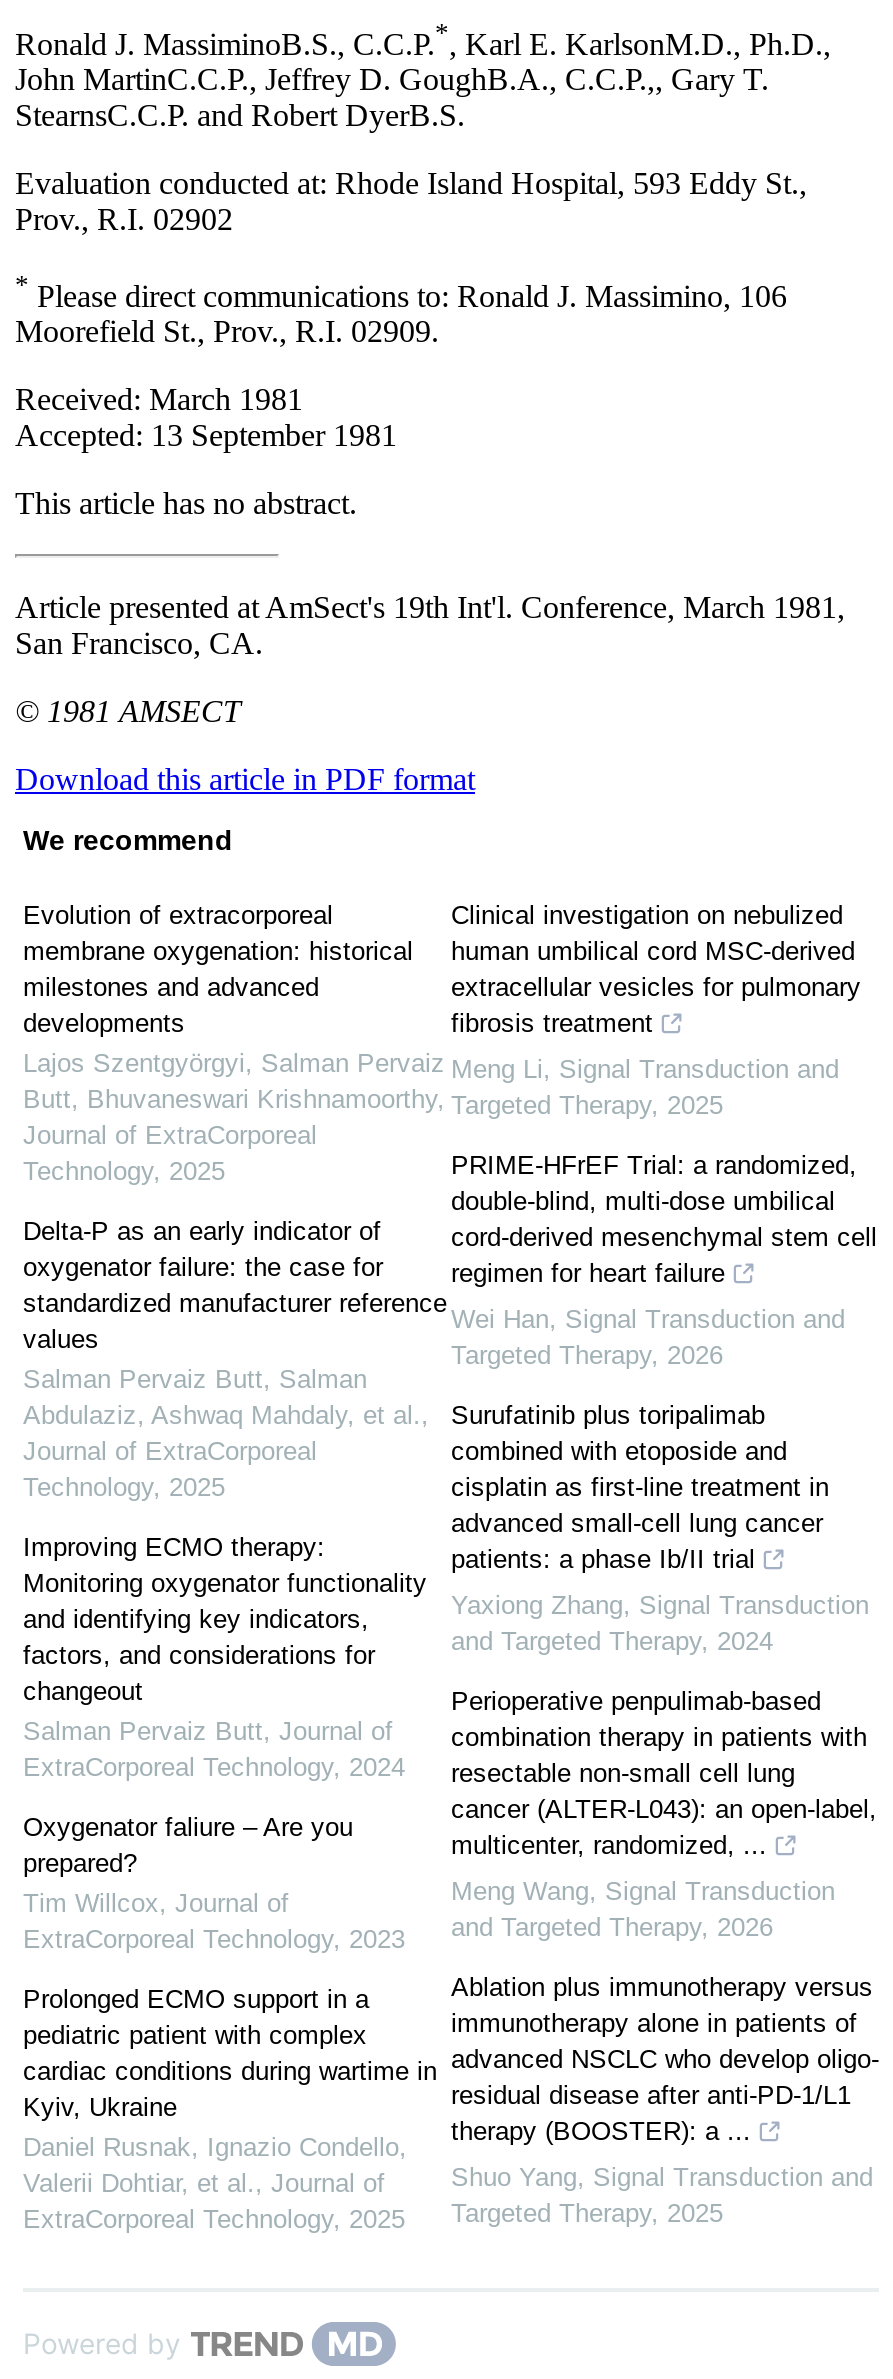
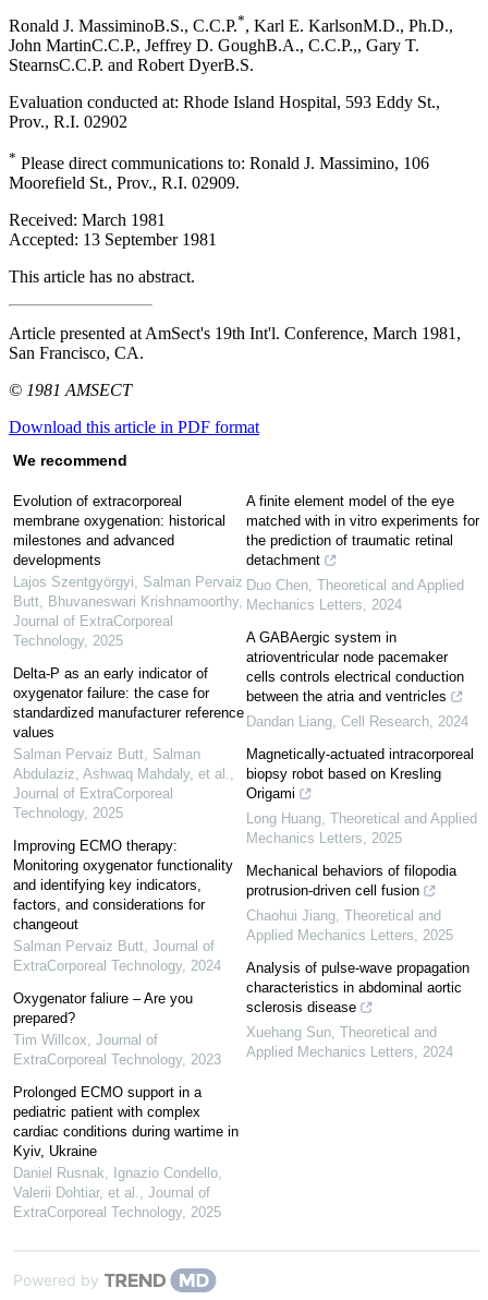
- Clinical investigation on nebulized
- human umbilical cord MSC-derived
- extracellular vesicles for pulmonary
- fibrosis treatment
+ A finite element model of the eye
+ matched with in vitro experiments for
+ the prediction of traumatic retinal
+ detachment

- Meng Li, Signal Transduction and
- Targeted Therapy, 2025
+ Duo Chen, Theoretical and Applied
+ Mechanics Letters, 2024

- PRIME-HFrEF Trial: a randomized,
- double-blind, multi-dose umbilical
- cord-derived mesenchymal stem cell
- regimen for heart failure
+ A GABAergic system in
+ atrioventricular node pacemaker
+ cells controls electrical conduction
+ between the atria and ventricles

- Wei Han, Signal Transduction and
- Targeted Therapy, 2026
+ Dandan Liang, Cell Research, 2024

- Surufatinib plus toripalimab
- combined with etoposide and
- cisplatin as first-line treatment in
- advanced small-cell lung cancer
- patients: a phase Ib/II trial
+ Magnetically-actuated intracorporeal
+ biopsy robot based on Kresling
+ Origami

- Yaxiong Zhang, Signal Transduction
- and Targeted Therapy, 2024
+ Long Huang, Theoretical and Applied
+ Mechanics Letters, 2025

- Perioperative penpulimab-based
- combination therapy in patients with
- resectable non-small cell lung
- cancer (ALTER-L043): an open-label,
- multicenter, randomized, ...
+ Mechanical behaviors of filopodia
+ protrusion-driven cell fusion

- Meng Wang, Signal Transduction
- and Targeted Therapy, 2026
+ Chaohui Jiang, Theoretical and
+ Applied Mechanics Letters, 2025

- Ablation plus immunotherapy versus
- immunotherapy alone in patients of
- advanced NSCLC who develop oligo-
- residual disease after anti-PD-1/L1
- therapy (BOOSTER): a ...
+ Analysis of pulse-wave propagation
+ characteristics in abdominal aortic
+ sclerosis disease

- Shuo Yang, Signal Transduction and
- Targeted Therapy, 2025
+ Xuehang Sun, Theoretical and
+ Applied Mechanics Letters, 2024
